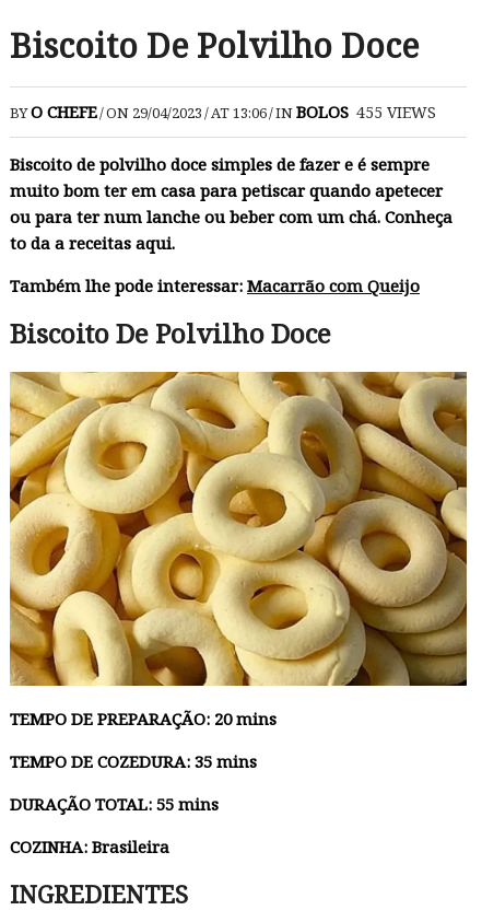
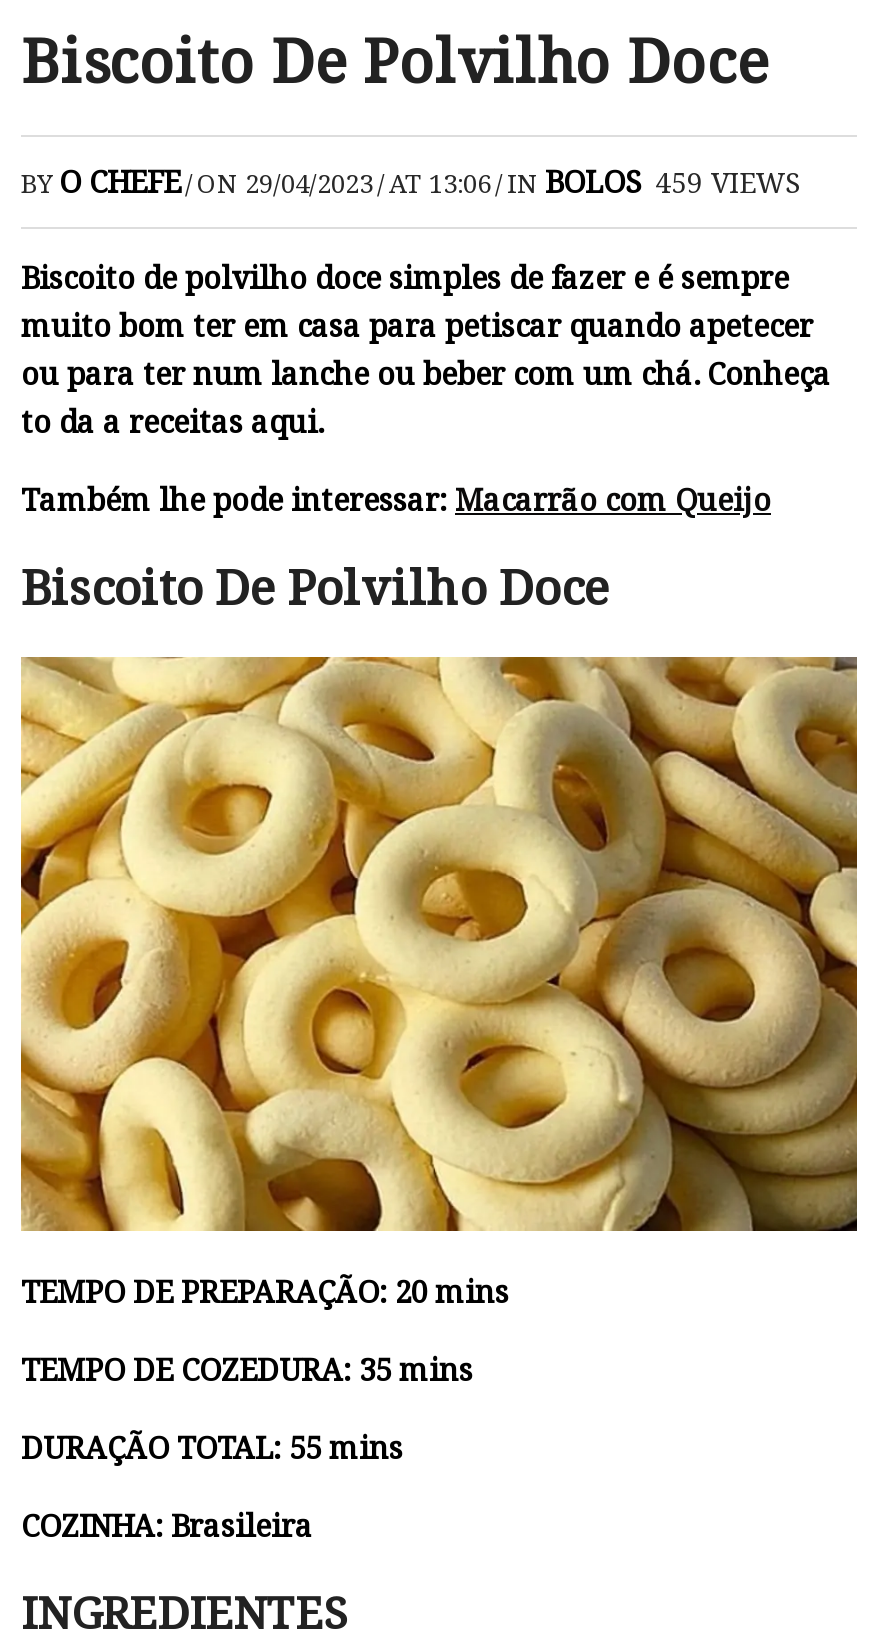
- BY O CHEFE / ON 29/04/2023 / AT 13:06 / IN BOLOS 455 VIEWS
+ BY O CHEFE / ON 29/04/2023 / AT 13:06 / IN BOLOS 459 VIEWS
